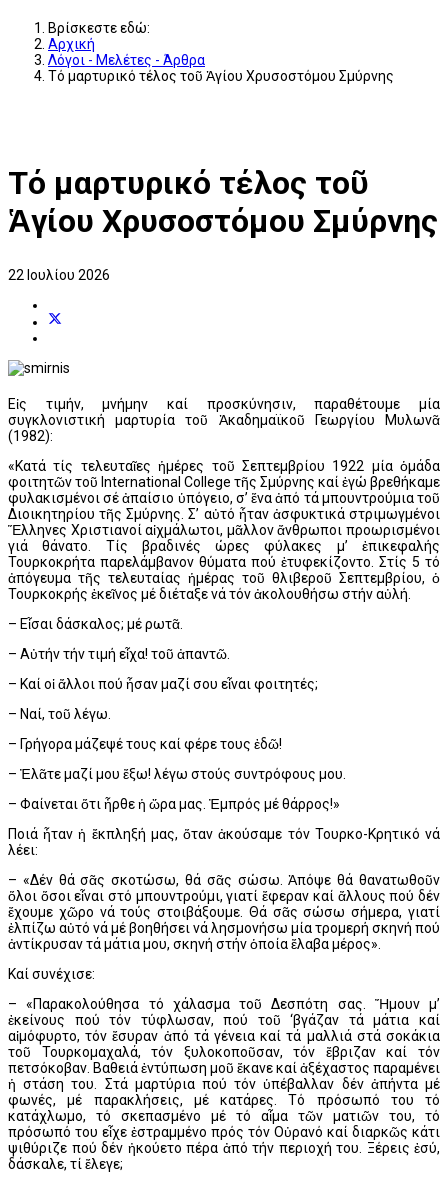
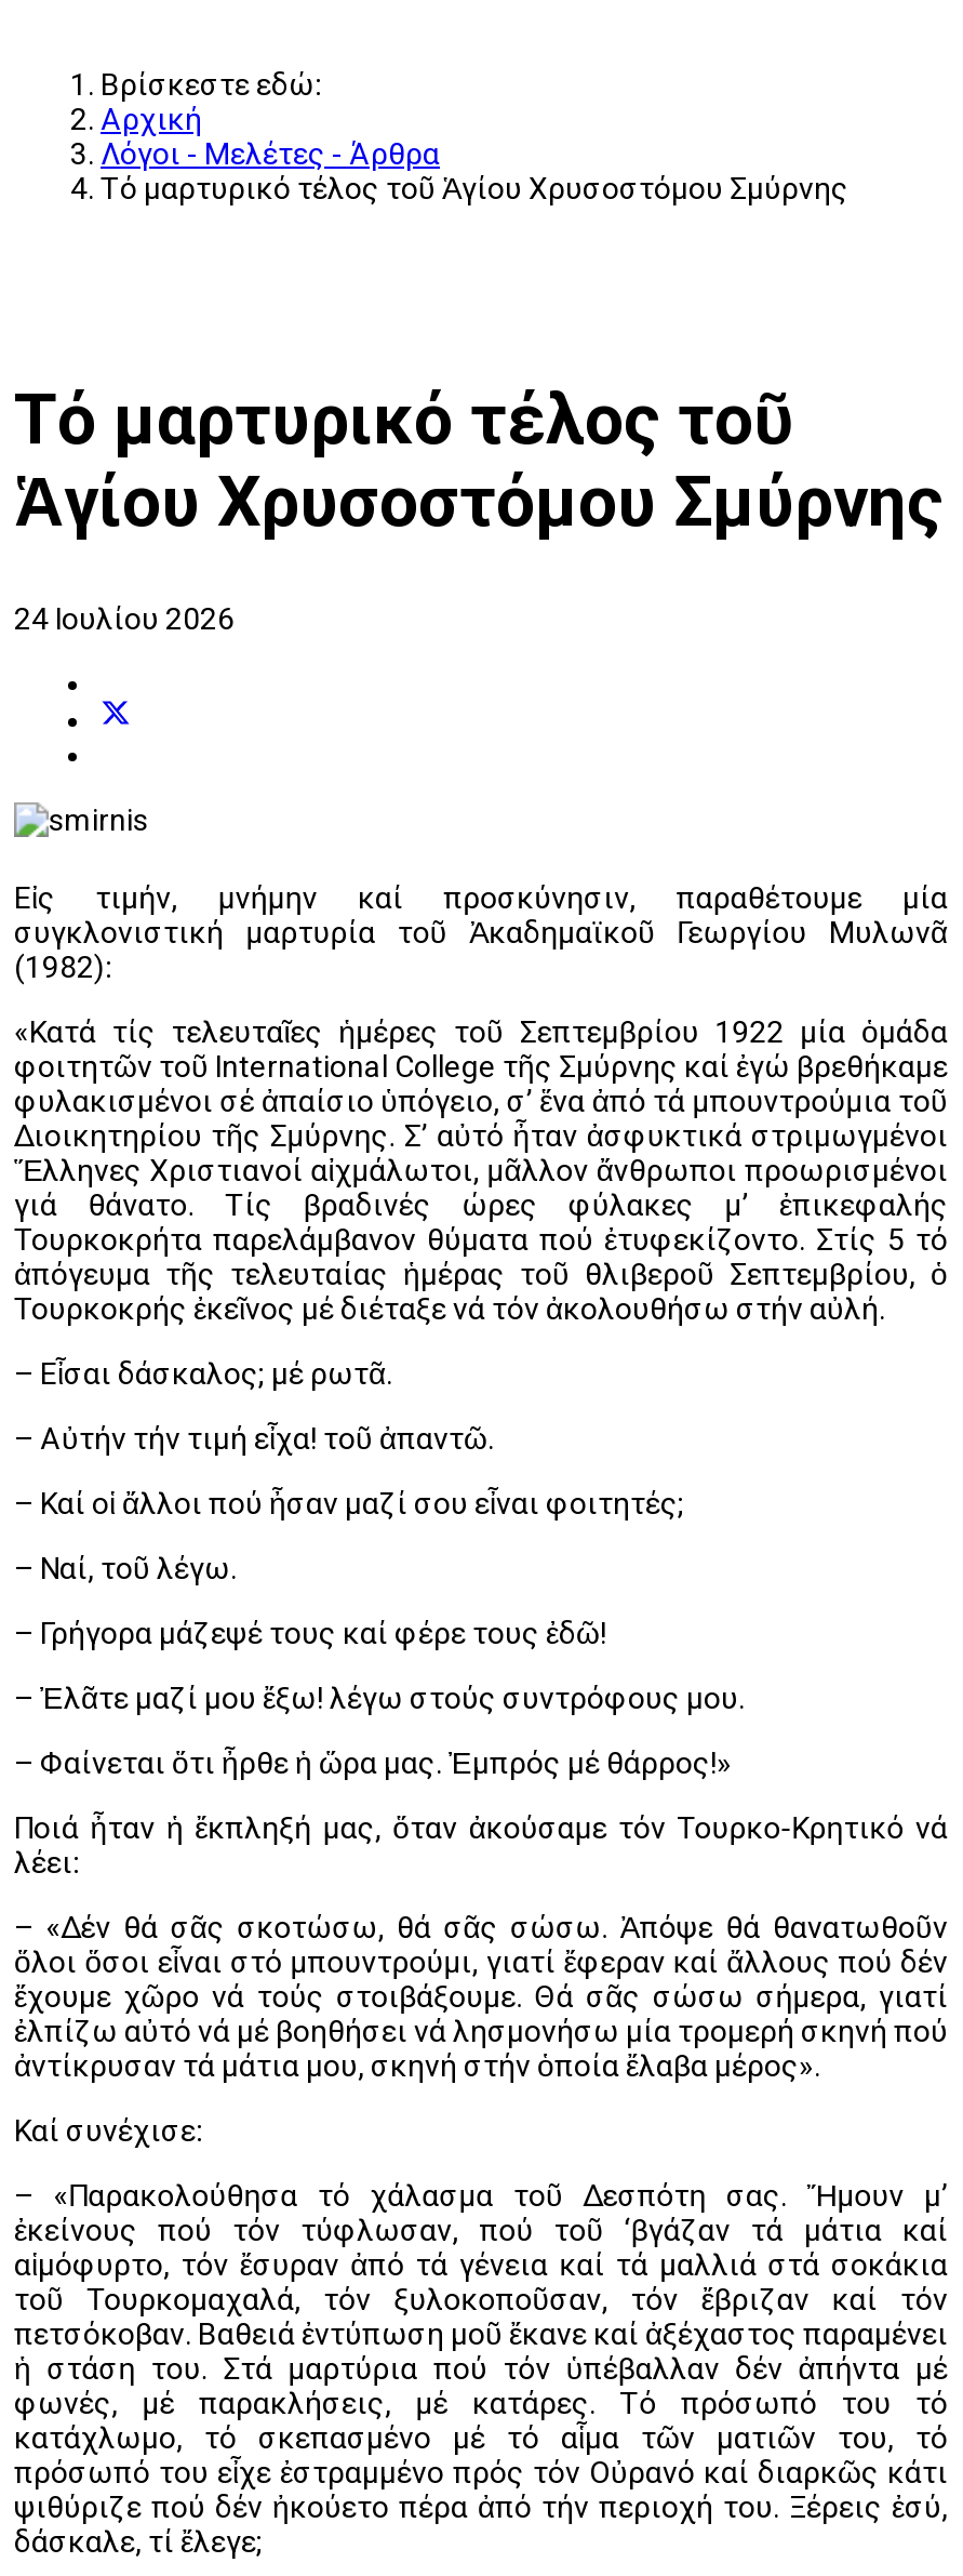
- 22 Ιουλίου 2026
+ 24 Ιουλίου 2026
